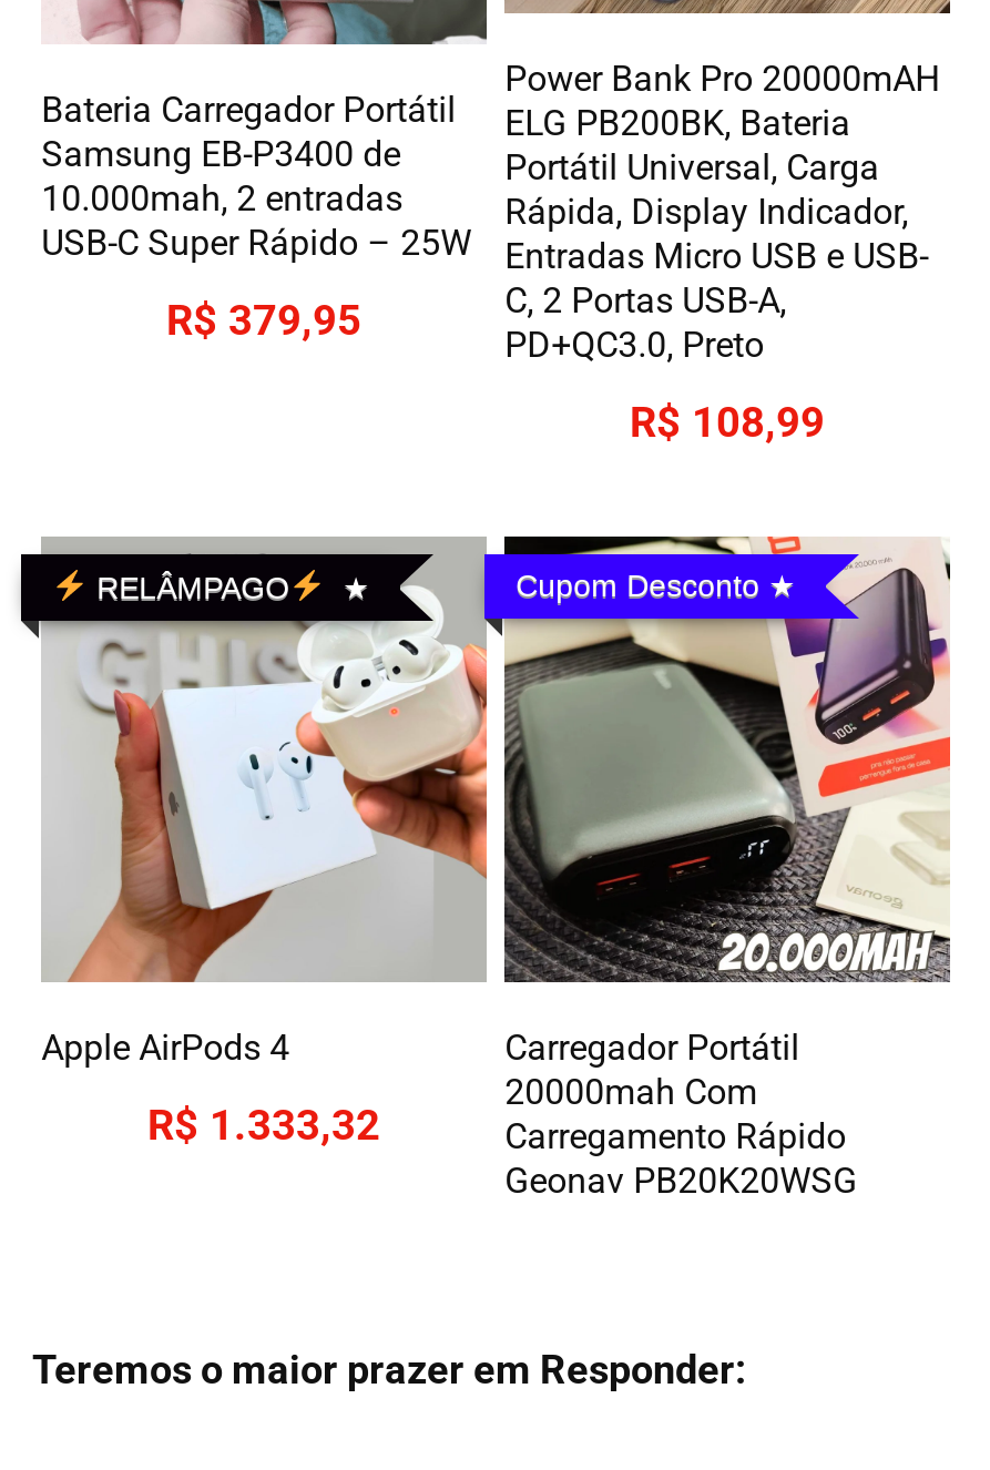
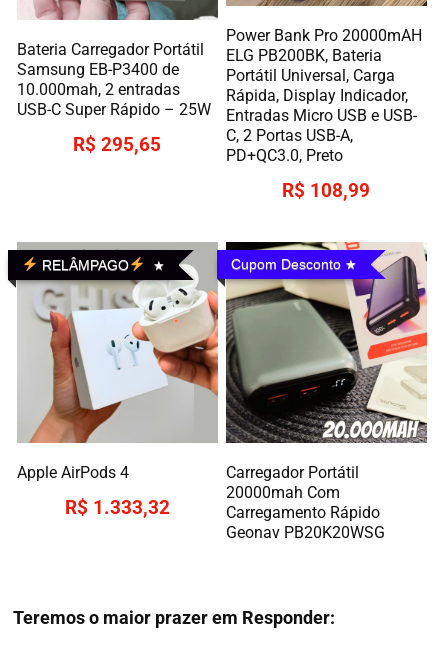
- R$ 379,95
+ R$ 295,65
